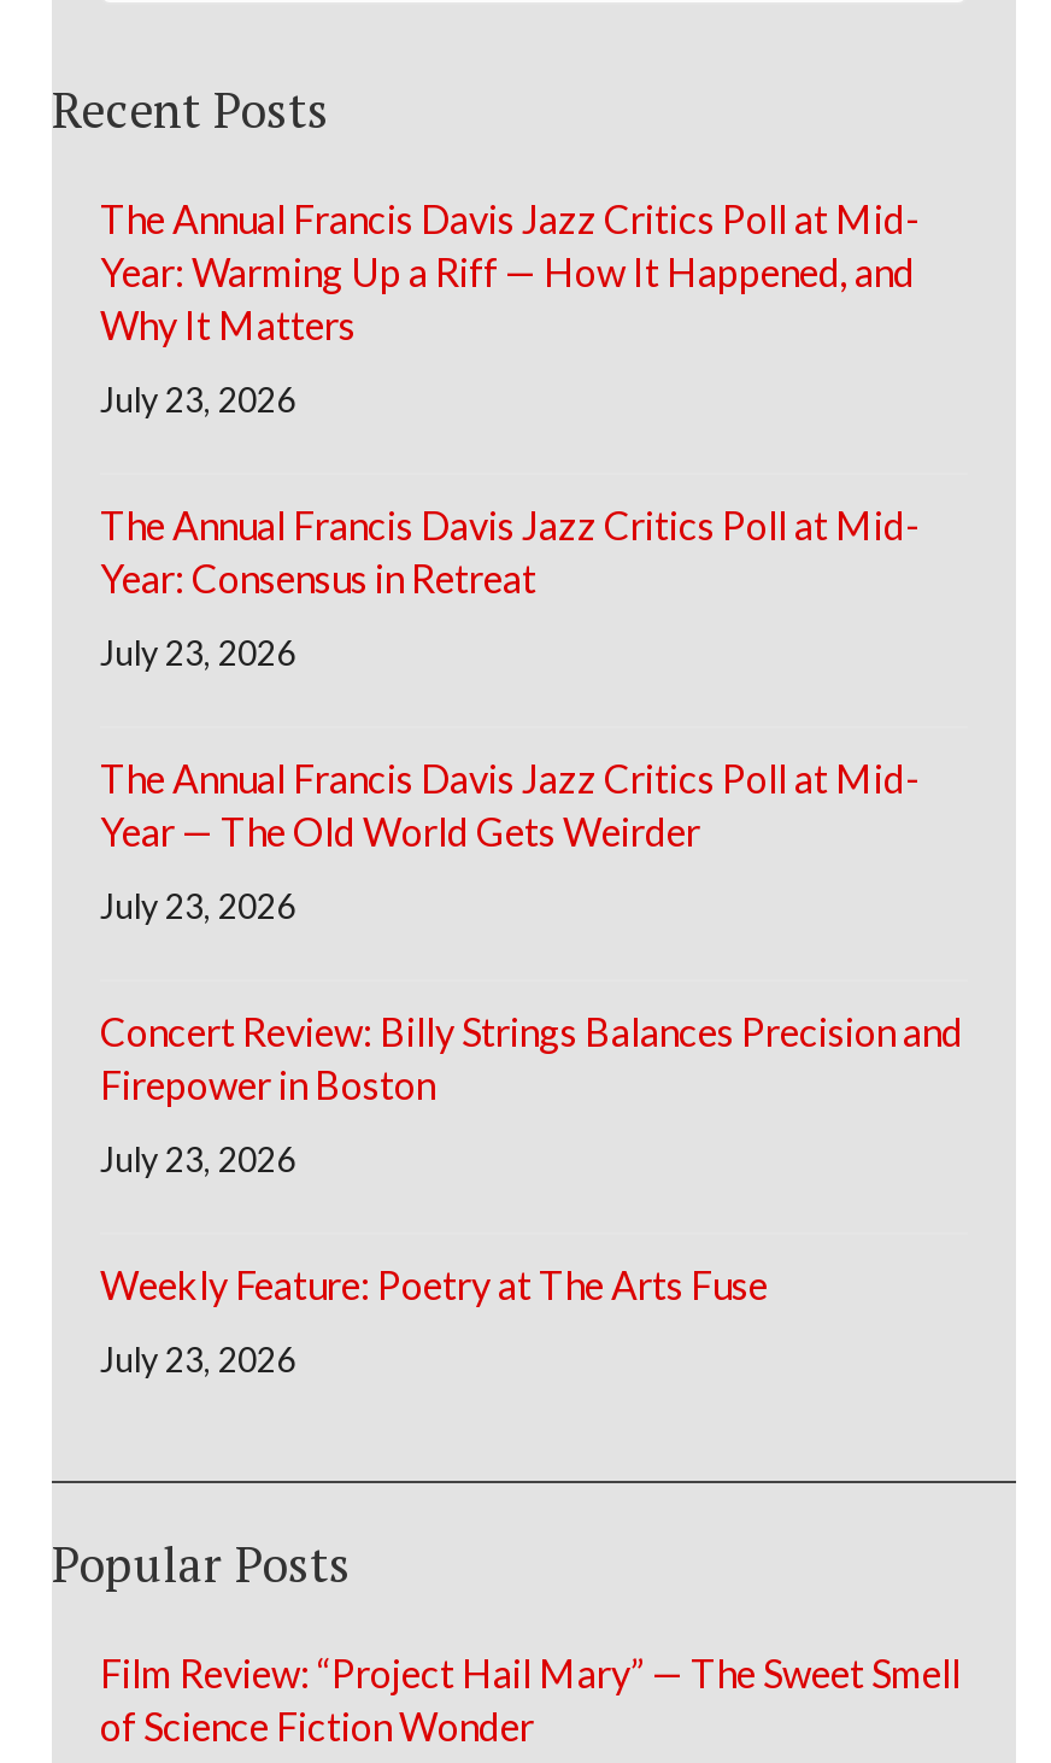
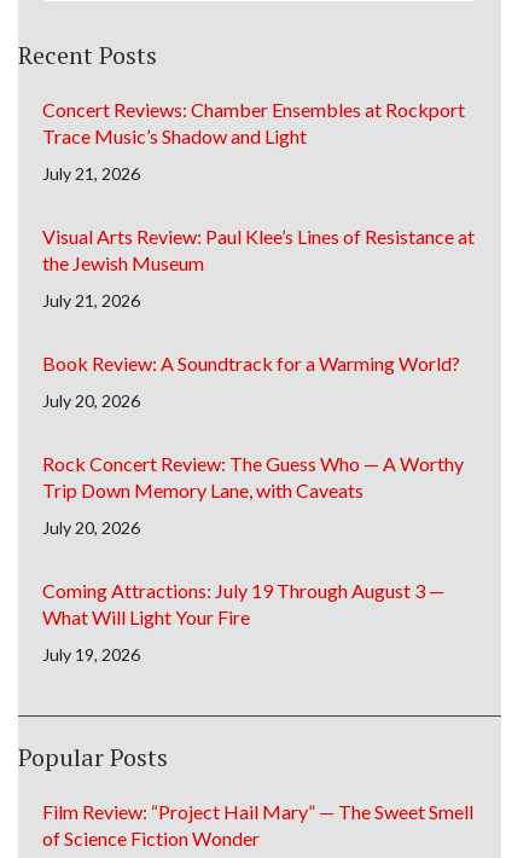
- The Annual Francis Davis Jazz Critics Poll at Mid-
- Year: Warming Up a Riff — How It Happened, and
- Why It Matters
+ Concert Reviews: Chamber Ensembles at Rockport
+ Trace Music’s Shadow and Light

- July 23, 2026
+ July 21, 2026

- The Annual Francis Davis Jazz Critics Poll at Mid-
- Year: Consensus in Retreat
+ Visual Arts Review: Paul Klee’s Lines of Resistance at
+ the Jewish Museum

- July 23, 2026
+ July 21, 2026

- The Annual Francis Davis Jazz Critics Poll at Mid-
- Year — The Old World Gets Weirder
+ Book Review: A Soundtrack for a Warming World?

- July 23, 2026
+ July 20, 2026

- Concert Review: Billy Strings Balances Precision and
- Firepower in Boston
+ Rock Concert Review: The Guess Who — A Worthy
+ Trip Down Memory Lane, with Caveats

- July 23, 2026
+ July 20, 2026

- Weekly Feature: Poetry at The Arts Fuse
+ Coming Attractions: July 19 Through August 3 —
+ What Will Light Your Fire

- July 23, 2026
+ July 19, 2026
